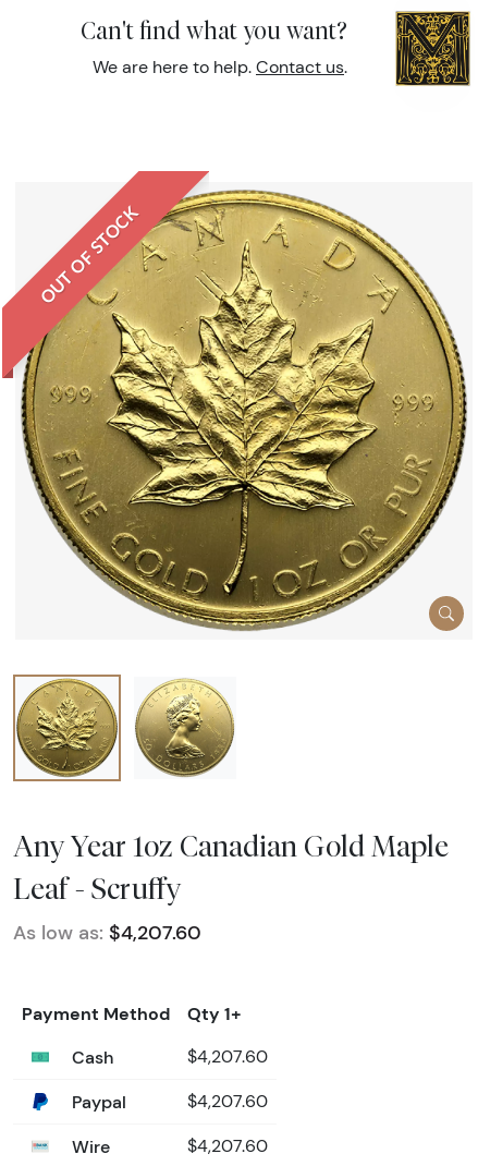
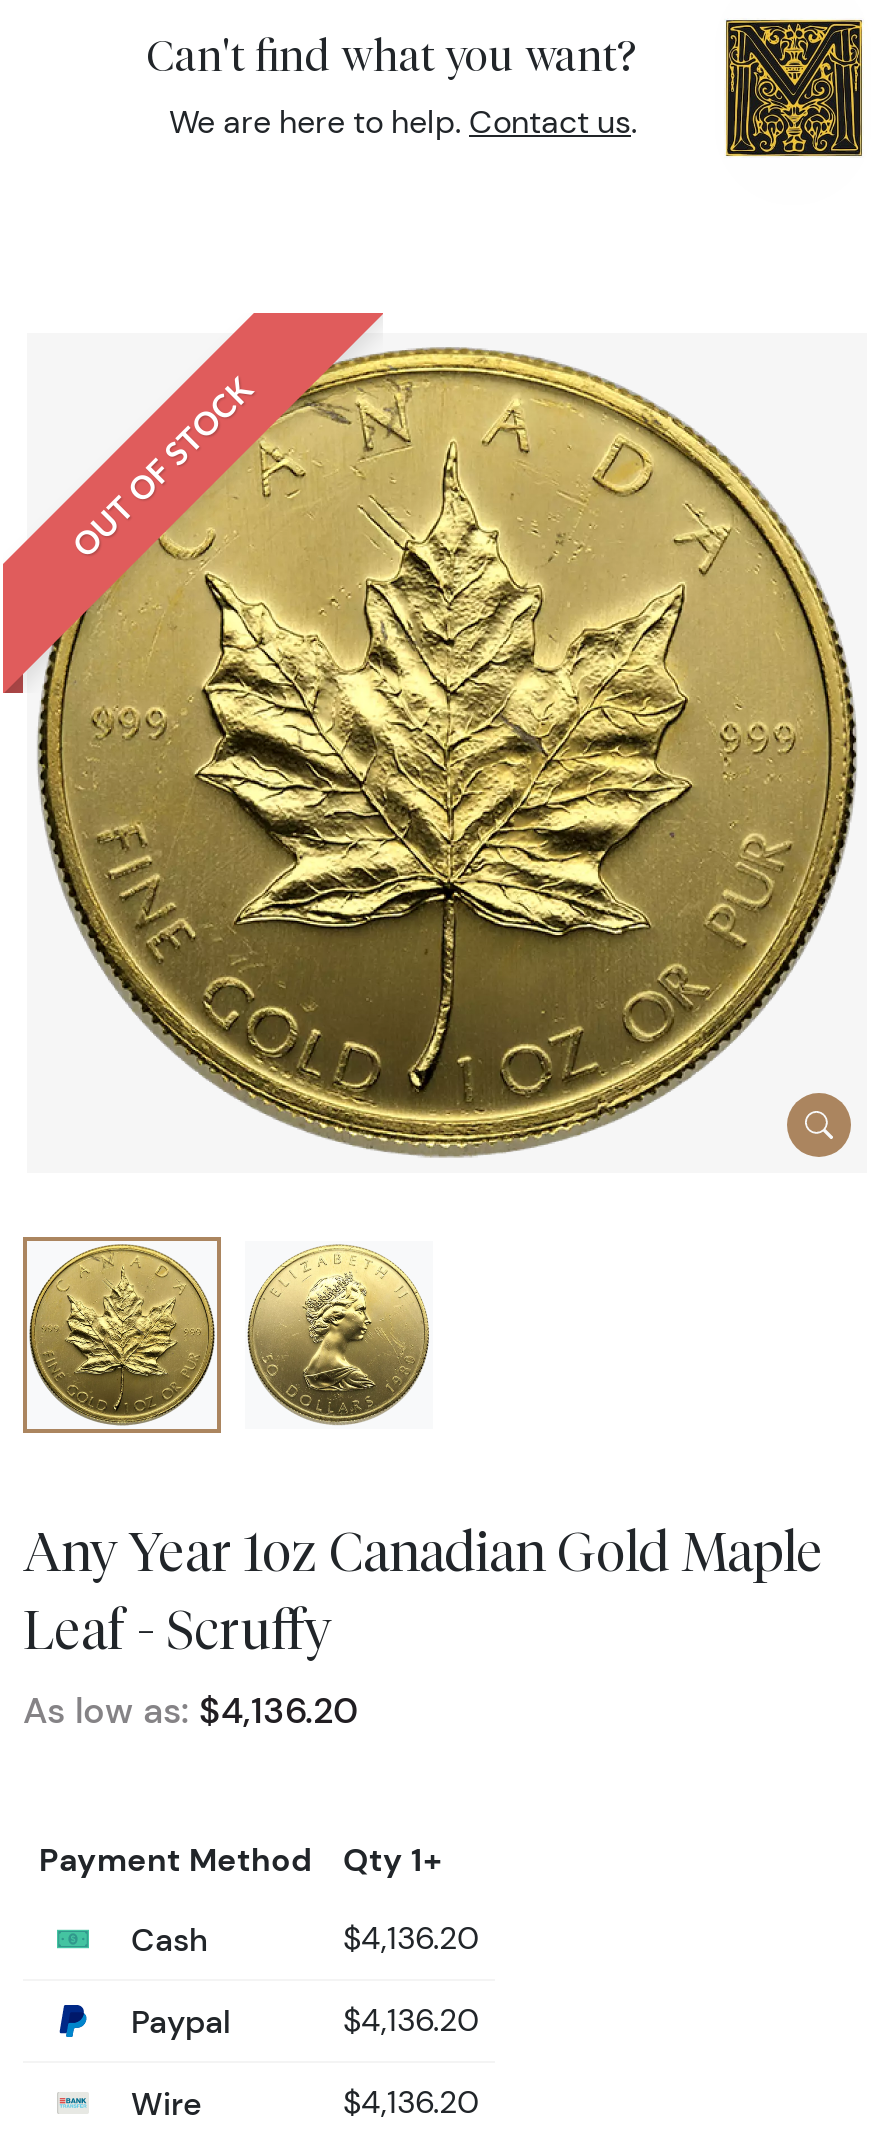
- As low as: $4,207.60
+ As low as: $4,136.20

- $4,207.60
+ $4,136.20

- $4,207.60
+ $4,136.20

- $4,207.60
+ $4,136.20
